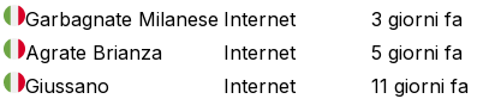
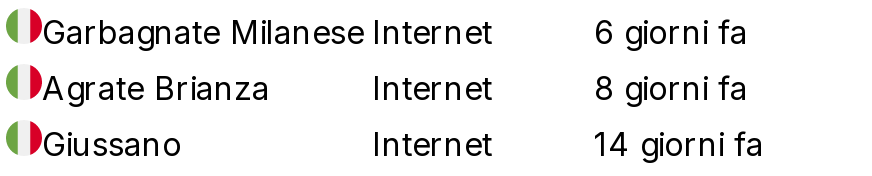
- 3 giorni fa
+ 6 giorni fa

- 5 giorni fa
+ 8 giorni fa

- 11 giorni fa
+ 14 giorni fa
